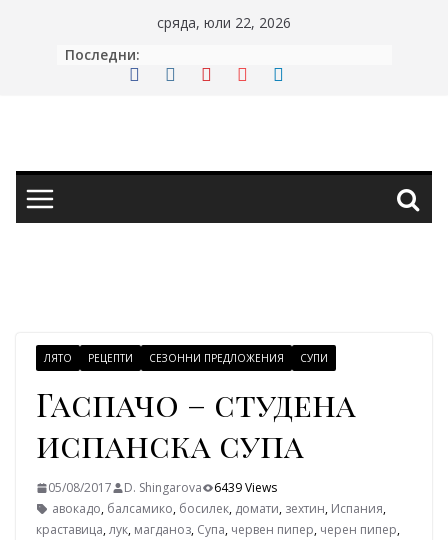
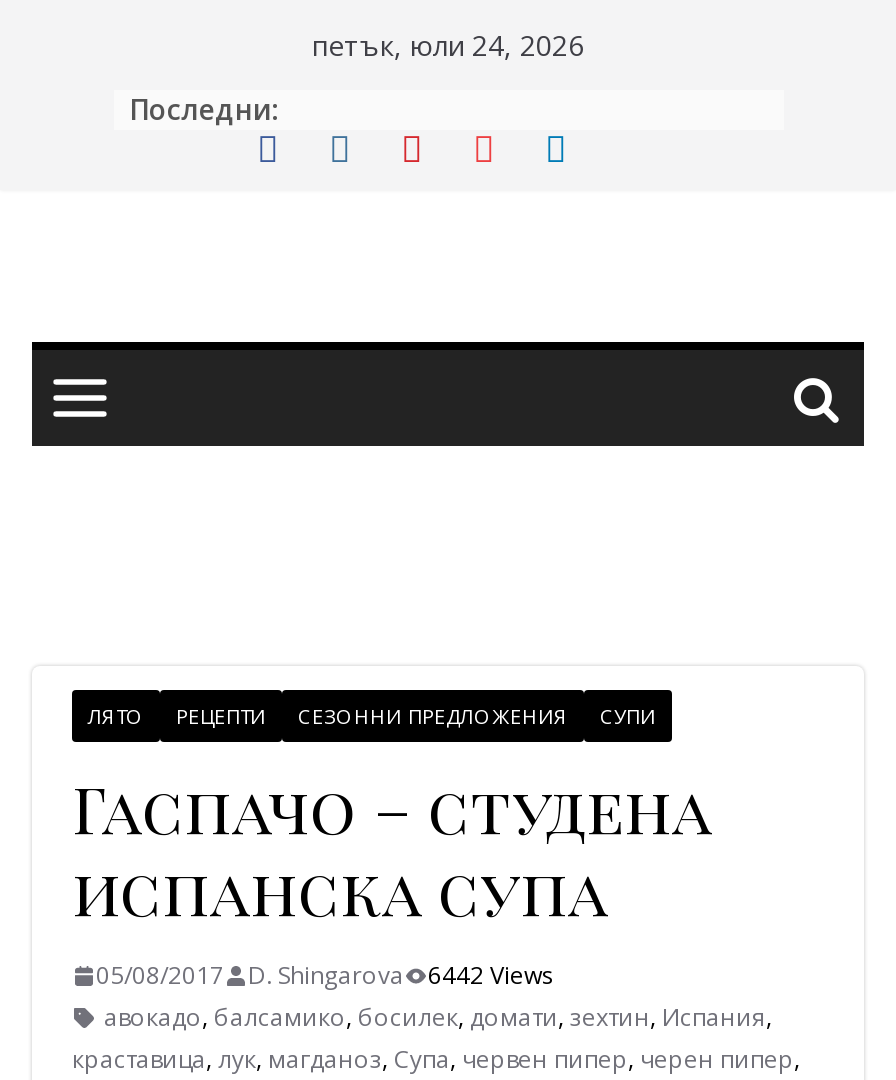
- сряда, юли 22, 2026
+ петък, юли 24, 2026

- 05/08/2017 D. Shingarova 6439 Views
+ 05/08/2017 D. Shingarova 6442 Views
